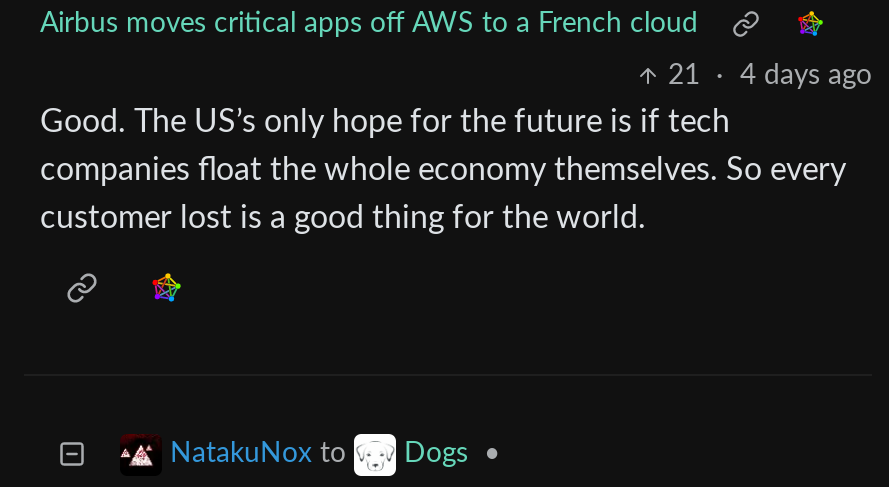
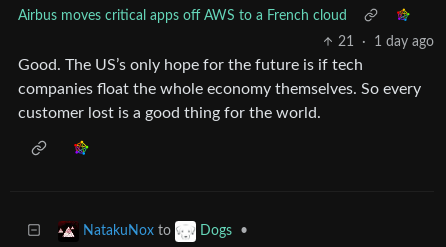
- 21 · 4 days ago
+ 21 · 1 day ago
